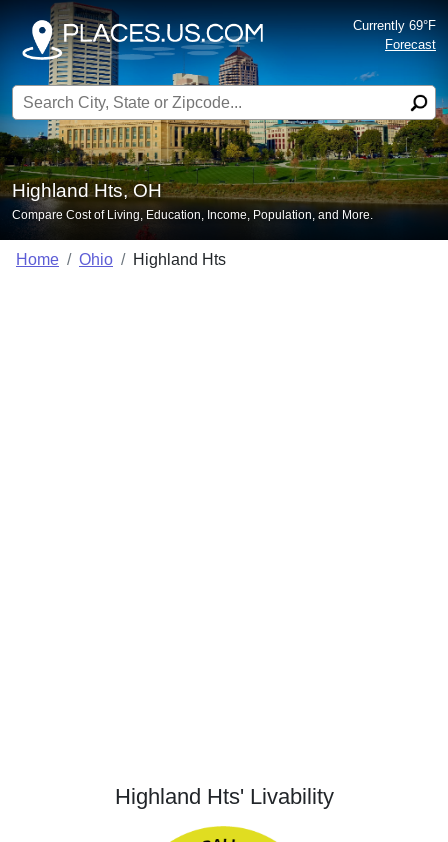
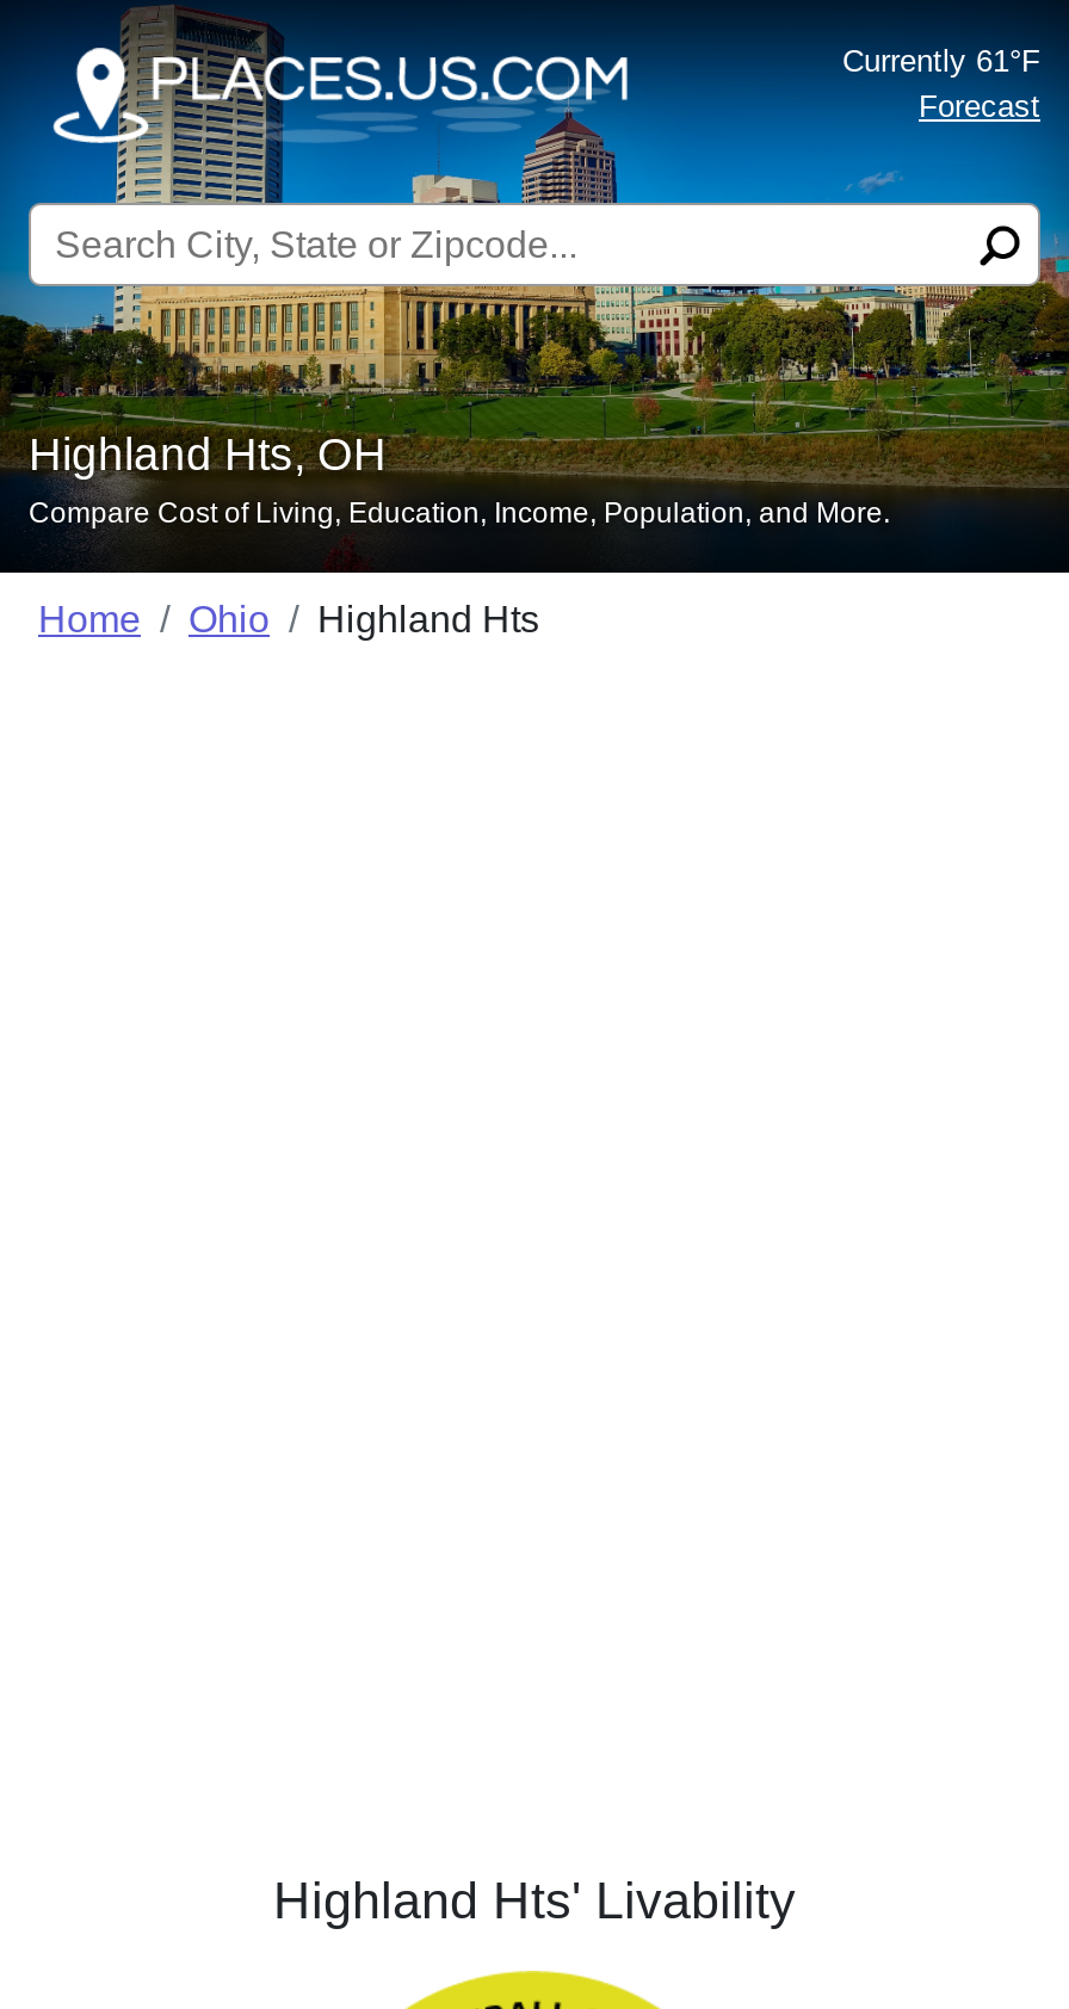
- Currently 69°F
+ Currently 61°F
